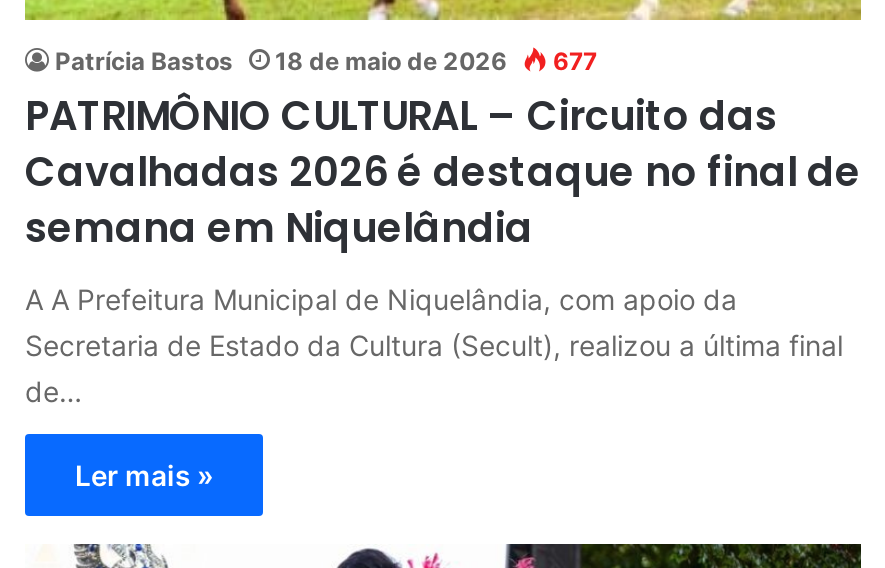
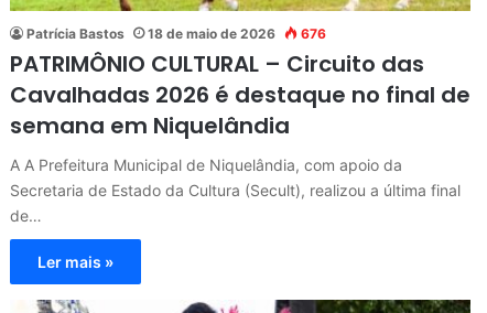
- Patrícia Bastos 18 de maio de 2026 677
+ Patrícia Bastos 18 de maio de 2026 676
